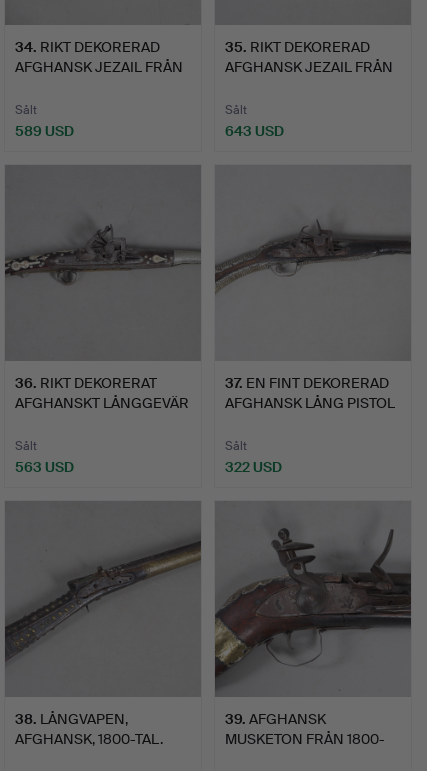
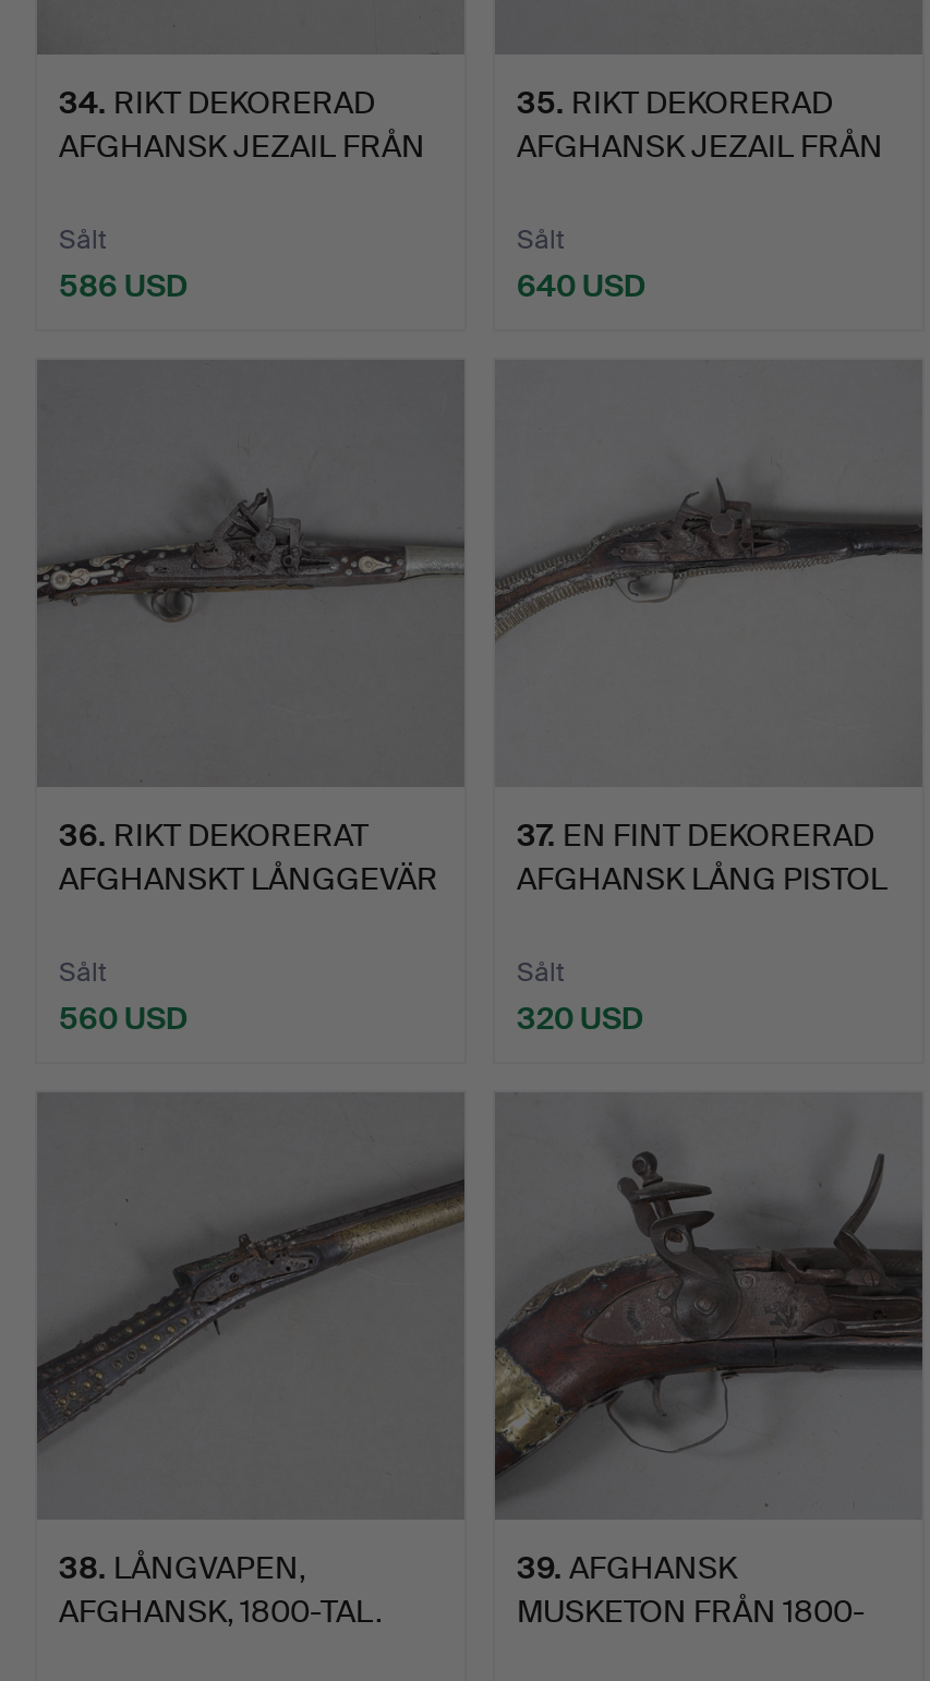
- 589 USD
+ 586 USD

- 643 USD
+ 640 USD

- 563 USD
+ 560 USD

- 322 USD
+ 320 USD
